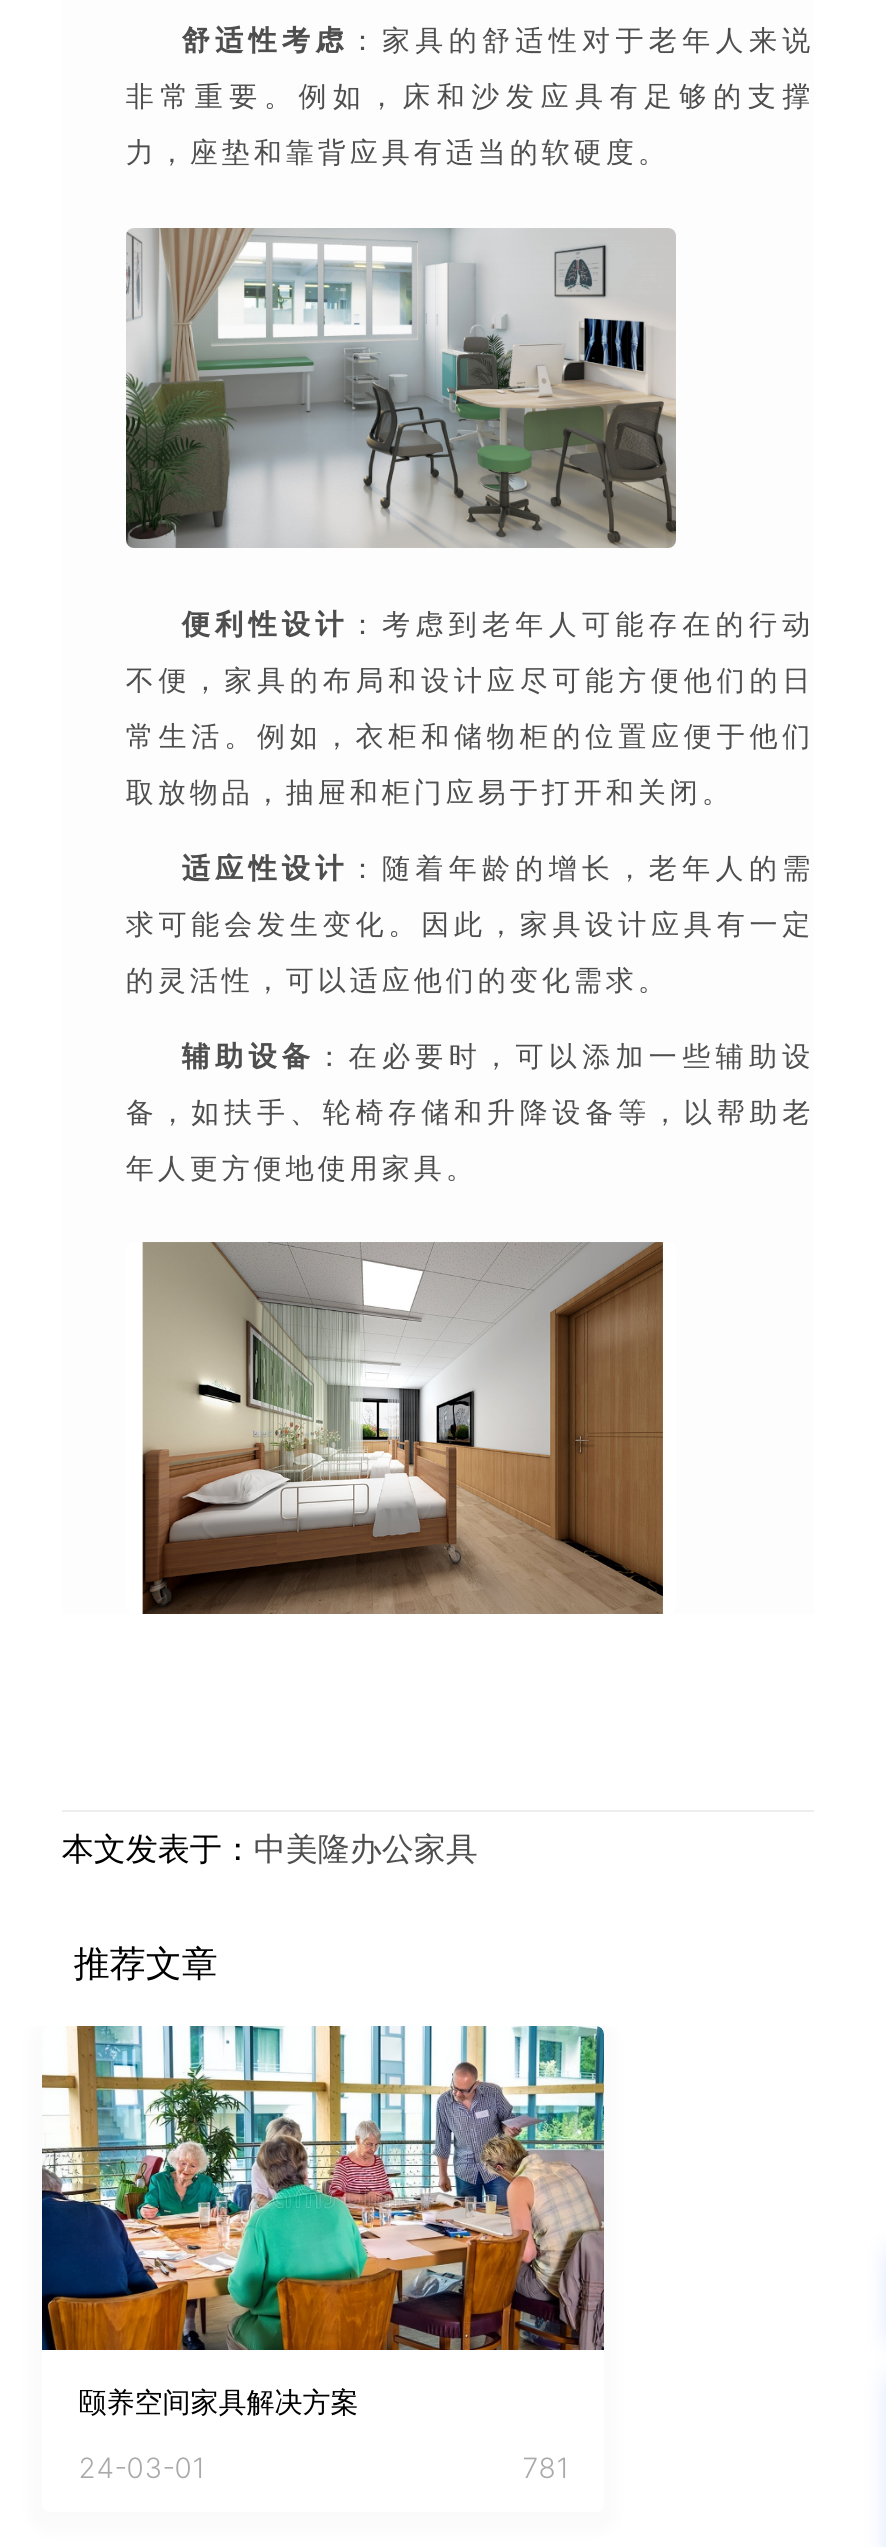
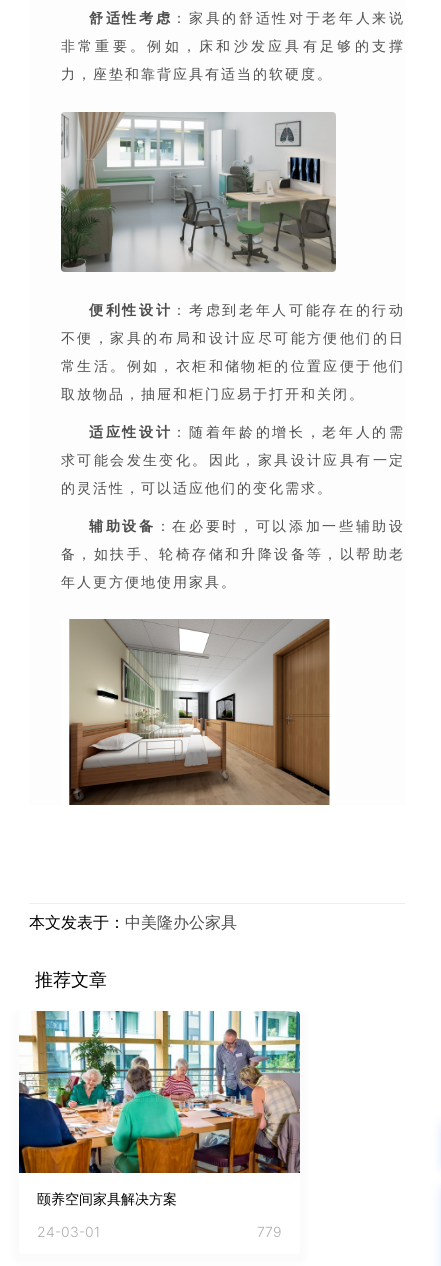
- 781
+ 779
